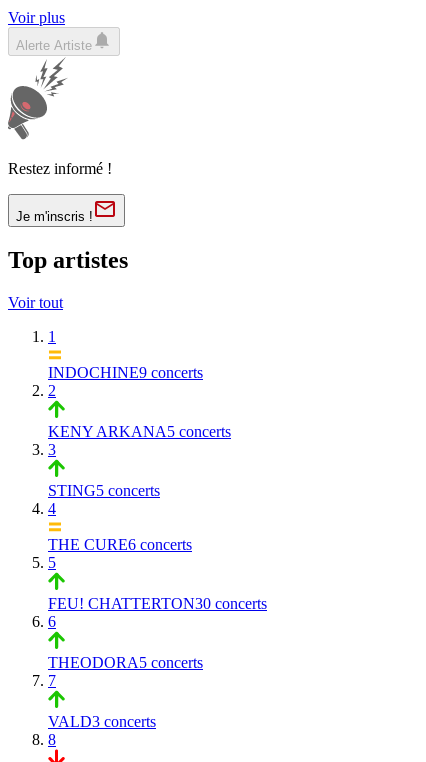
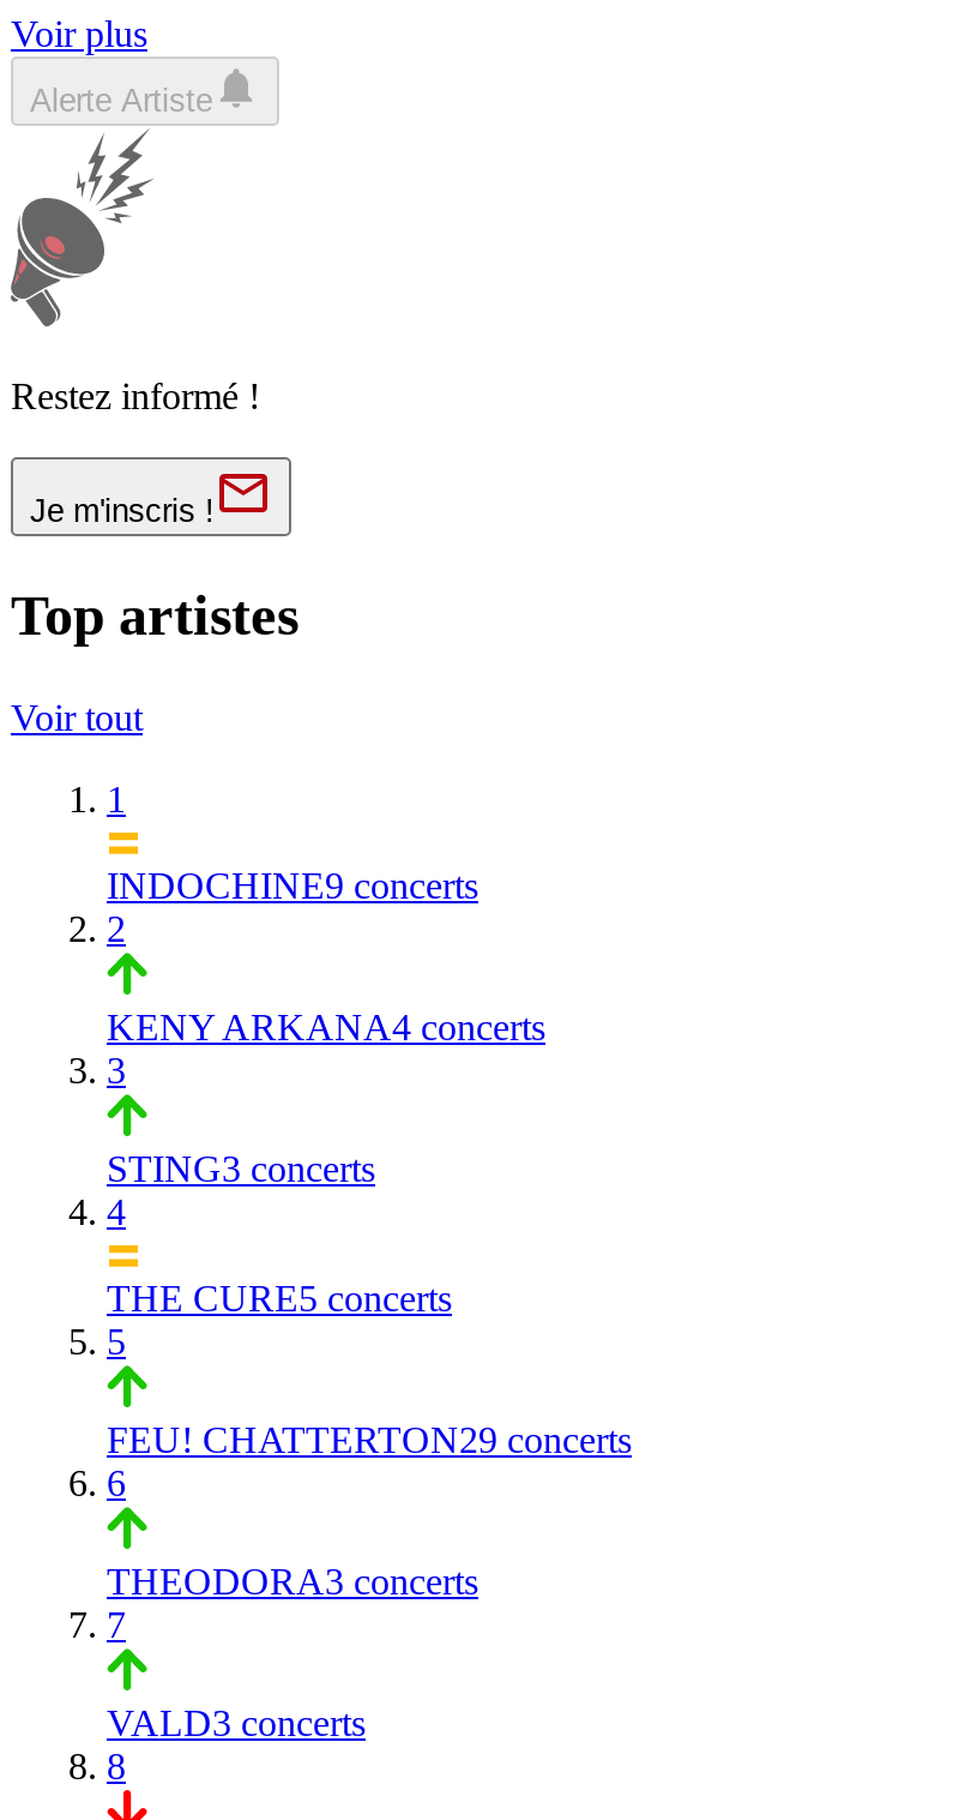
- KENY ARKANA5 concerts
+ KENY ARKANA4 concerts

- STING5 concerts
+ STING3 concerts

- THE CURE6 concerts
+ THE CURE5 concerts

- FEU! CHATTERTON30 concerts
+ FEU! CHATTERTON29 concerts

- THEODORA5 concerts
+ THEODORA3 concerts
